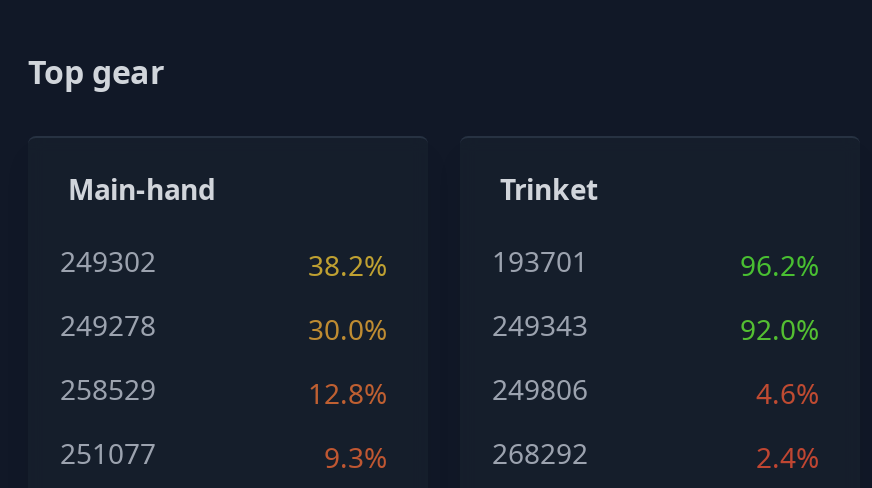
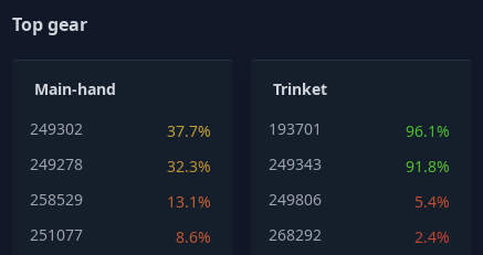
- 38.2%
+ 37.7%

- 96.2%
+ 96.1%

- 30.0%
+ 32.3%

- 92.0%
+ 91.8%

- 12.8%
+ 13.1%

- 4.6%
+ 5.4%

- 9.3%
+ 8.6%
